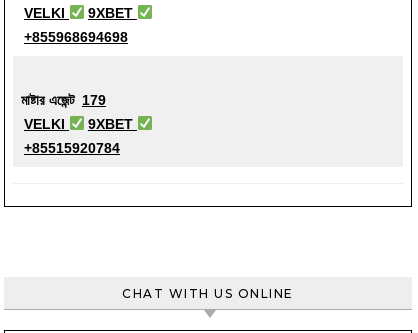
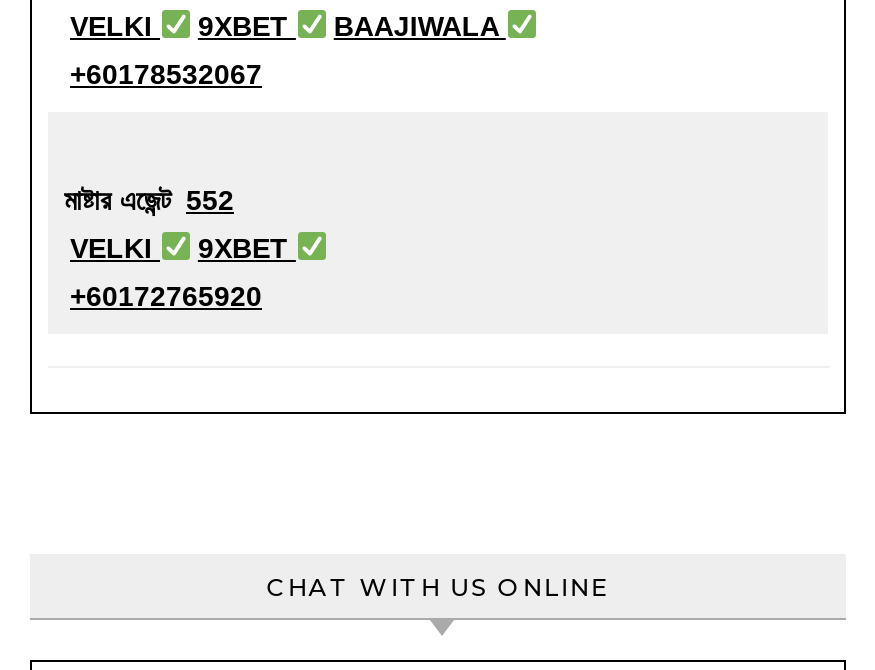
- +855968694698
+ BAAJIWALA
+ +60178532067

- মাষ্টার এজেন্ট 179
+ মাষ্টার এজেন্ট 552

- +85515920784
+ +60172765920
